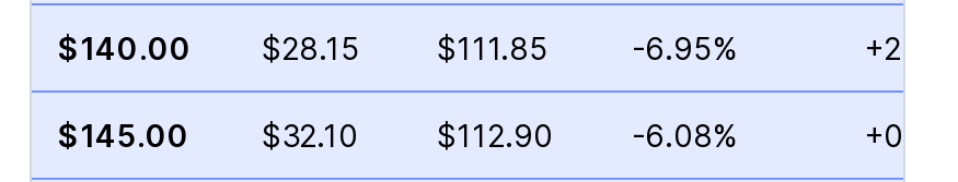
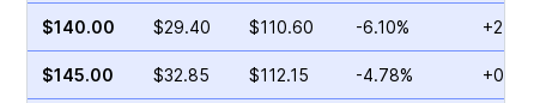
- $28.15
+ $29.40

- $111.85
+ $110.60

- -6.95%
+ -6.10%

- $32.10
+ $32.85

- $112.90
+ $112.15

- -6.08%
+ -4.78%
